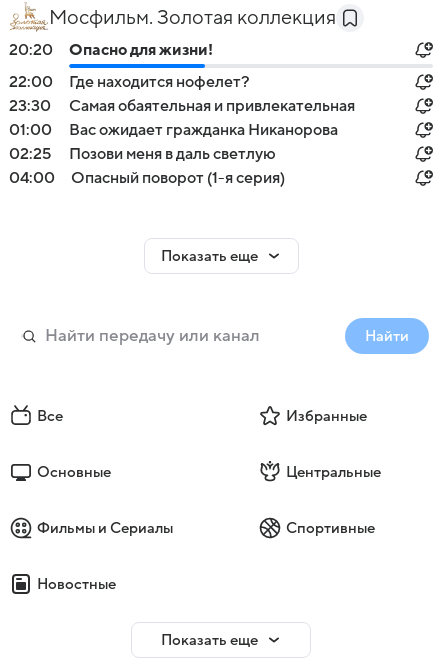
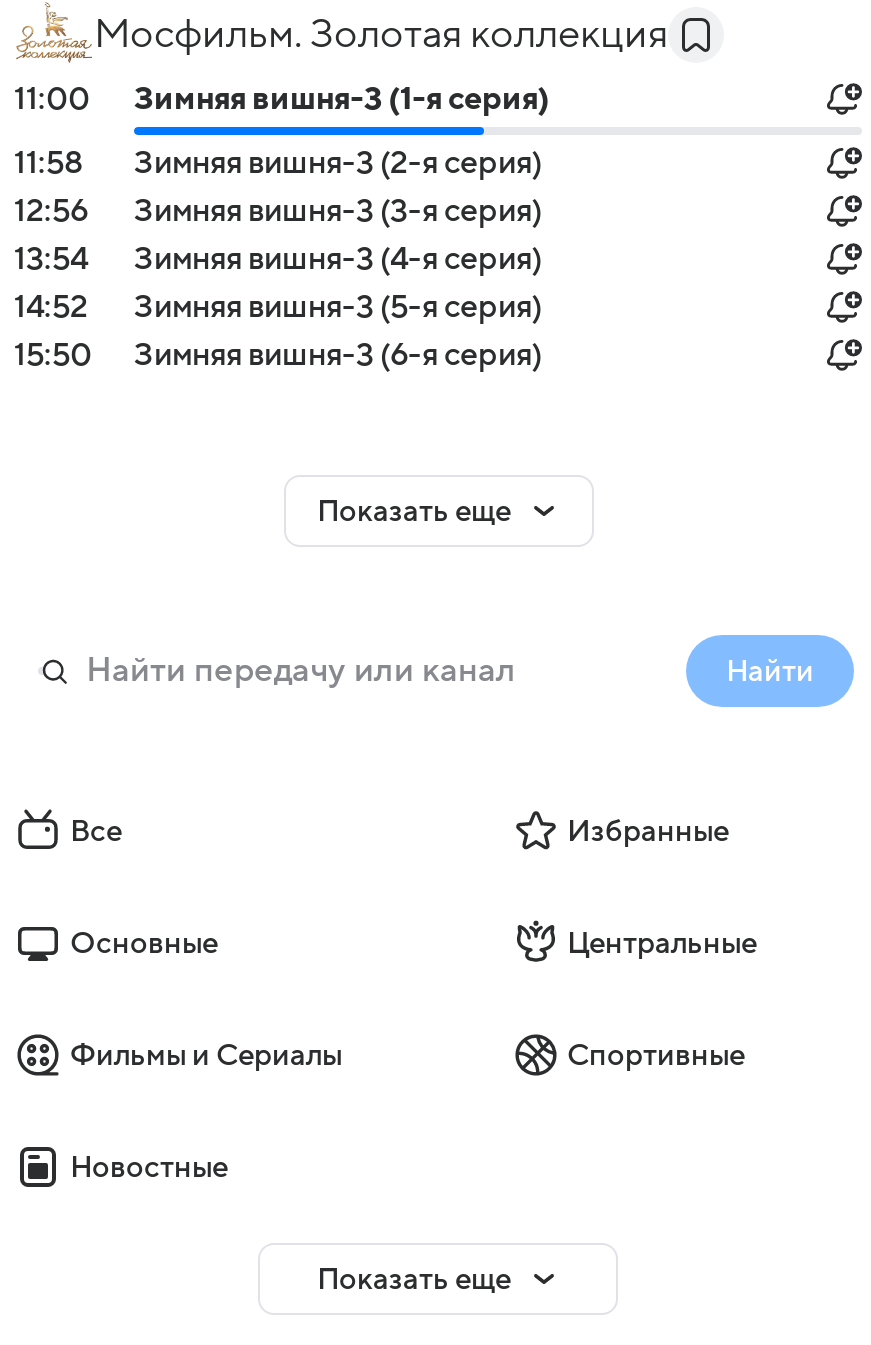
- 20:20
- Опасно для жизни!
+ 11:00
+ Зимняя вишня-3 (1-я серия)

- 22:00
- Где находится нофелет?
- 23:30
- Самая обаятельная и привлекательная
- 01:00
- Вас ожидает гражданка Никанорова
- 02:25
- Позови меня в даль светлую
- 04:00
- Опасный поворот (1-я серия)
+ 11:58
+ Зимняя вишня-3 (2-я серия)
+ 12:56
+ Зимняя вишня-3 (3-я серия)
+ 13:54
+ Зимняя вишня-3 (4-я серия)
+ 14:52
+ Зимняя вишня-3 (5-я серия)
+ 15:50
+ Зимняя вишня-3 (6-я серия)
